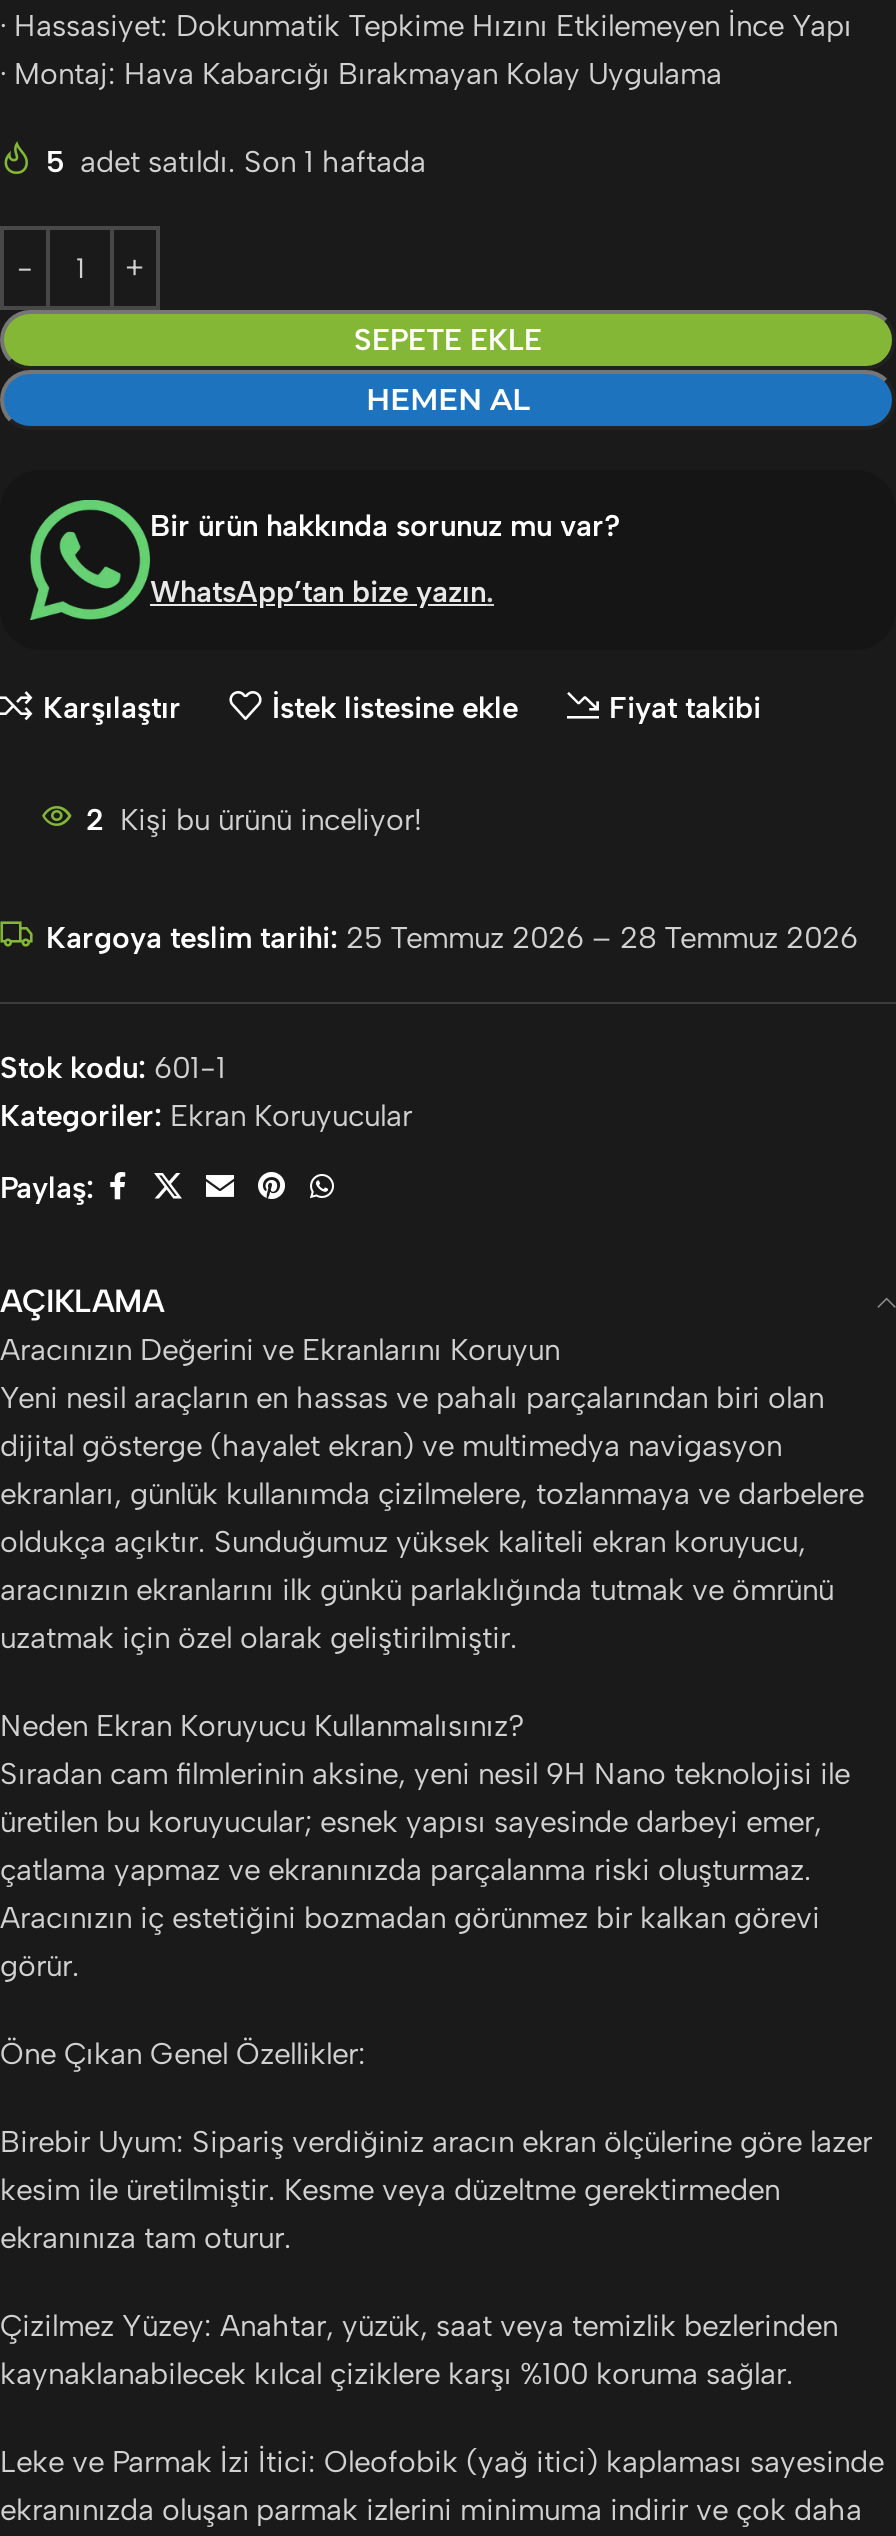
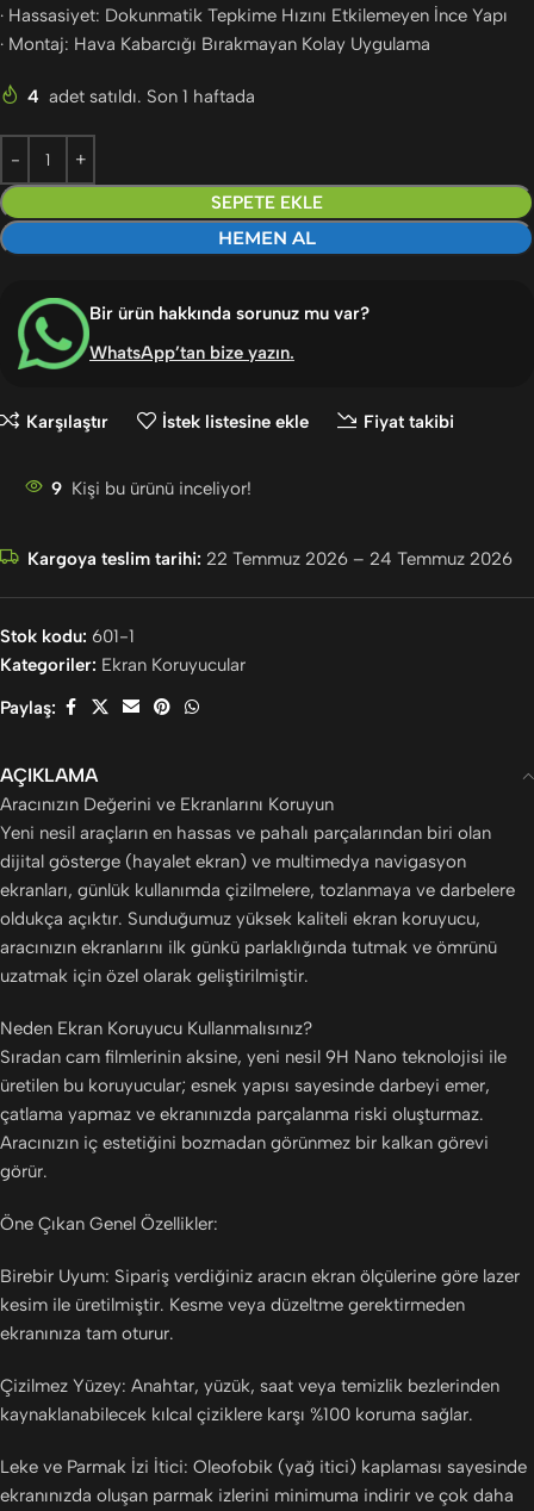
- 5 adet satıldı. Son 1 haftada
+ 4 adet satıldı. Son 1 haftada

- 2 Kişi bu ürünü inceliyor!
+ 9 Kişi bu ürünü inceliyor!

- Kargoya teslim tarihi: 25 Temmuz 2026 – 28 Temmuz 2026
+ Kargoya teslim tarihi: 22 Temmuz 2026 – 24 Temmuz 2026
